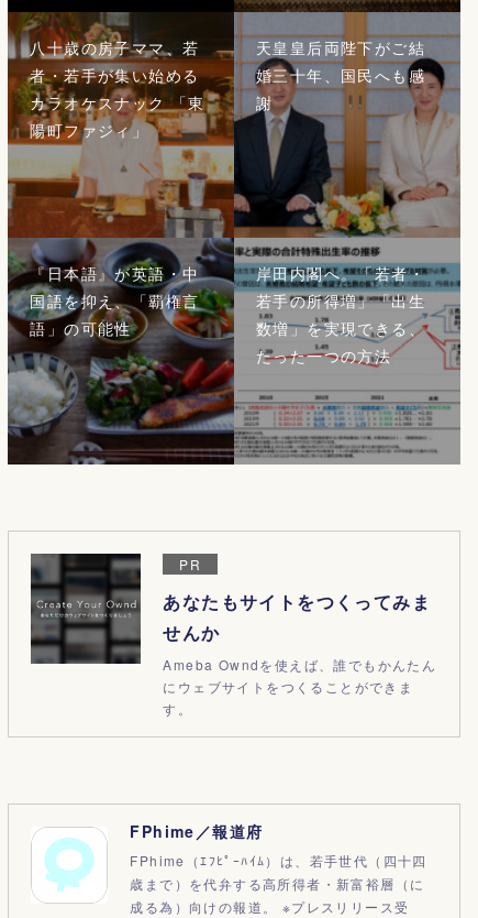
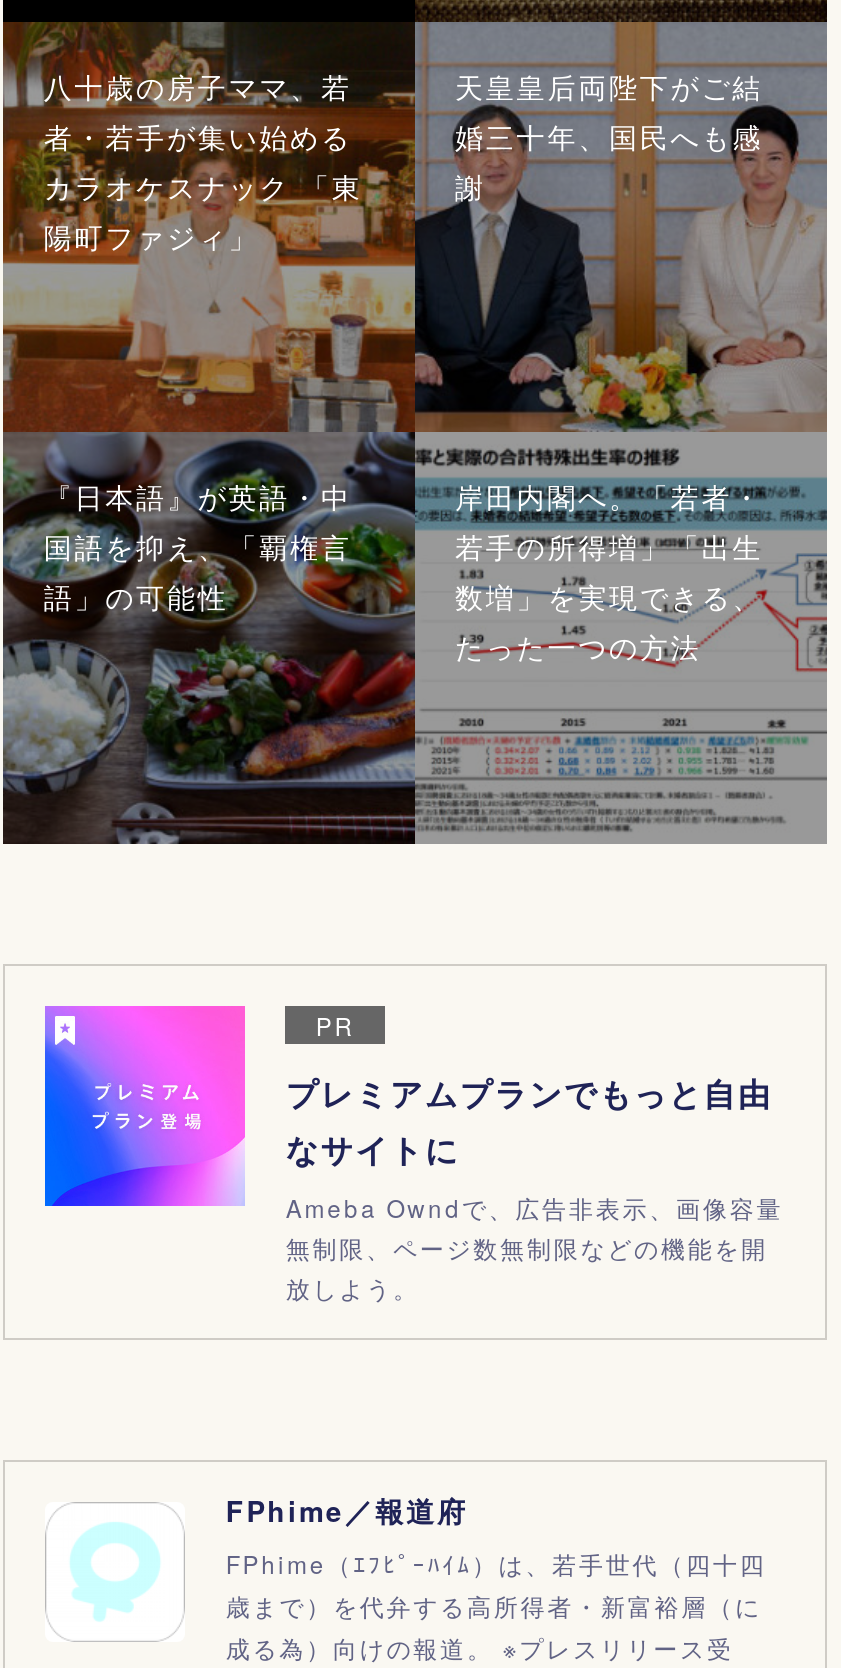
- [image]
- あなたもサイトをつくってみま
- せんか
- Ameba Owndを使えば、誰でもかんたん
- にウェブサイトをつくることができま
- す。
+ [image]
+ プレミアムプランでもっと自由
+ なサイトに
+ Ameba Owndで、広告非表示、画像容量
+ 無制限、ページ数無制限などの機能を開
+ 放しよう。
